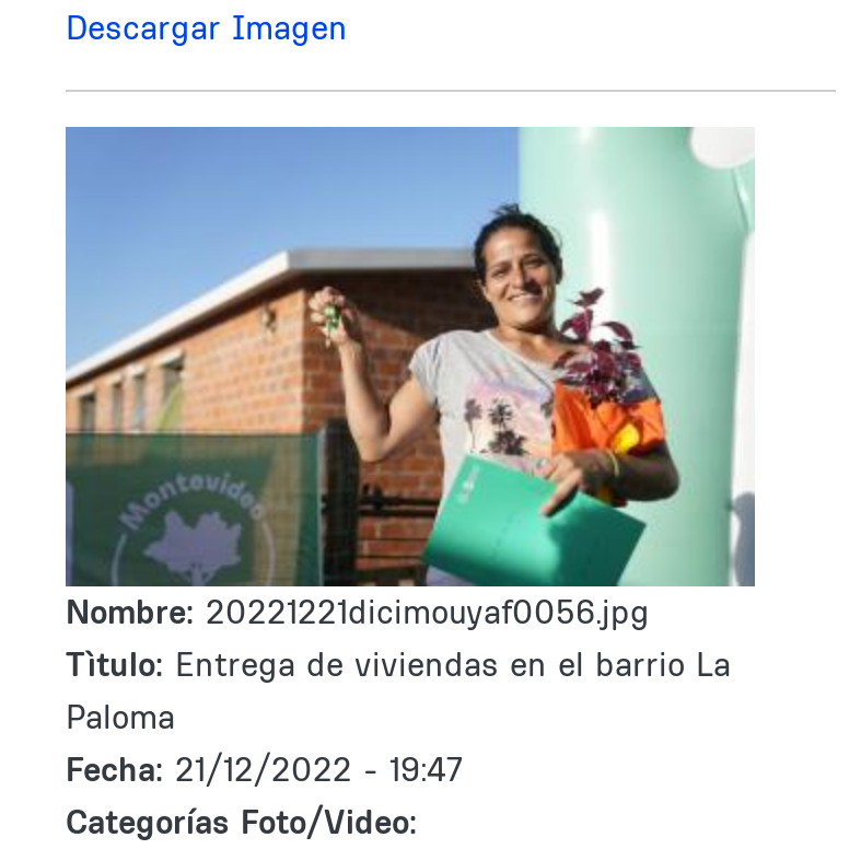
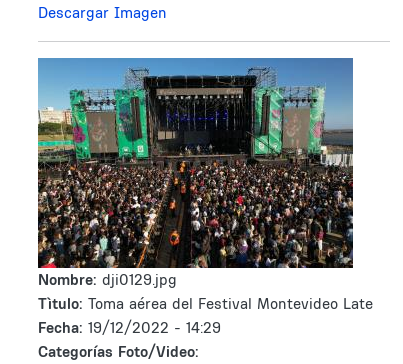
- [image]
- Nombre: 20221221dicimouyaf0056.jpg
- Tìtulo: Entrega de viviendas en el barrio La
- Paloma
- Fecha: 21/12/2022 - 19:47
+ [image]
+ Nombre: dji0129.jpg
+ Tìtulo: Toma aérea del Festival Montevideo Late
+ Fecha: 19/12/2022 - 14:29
